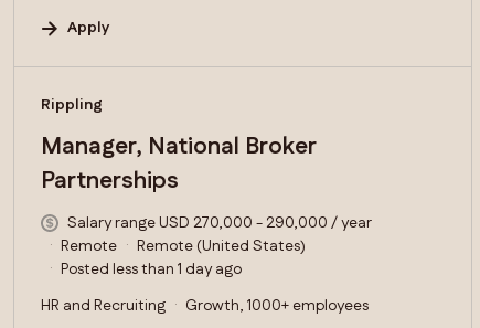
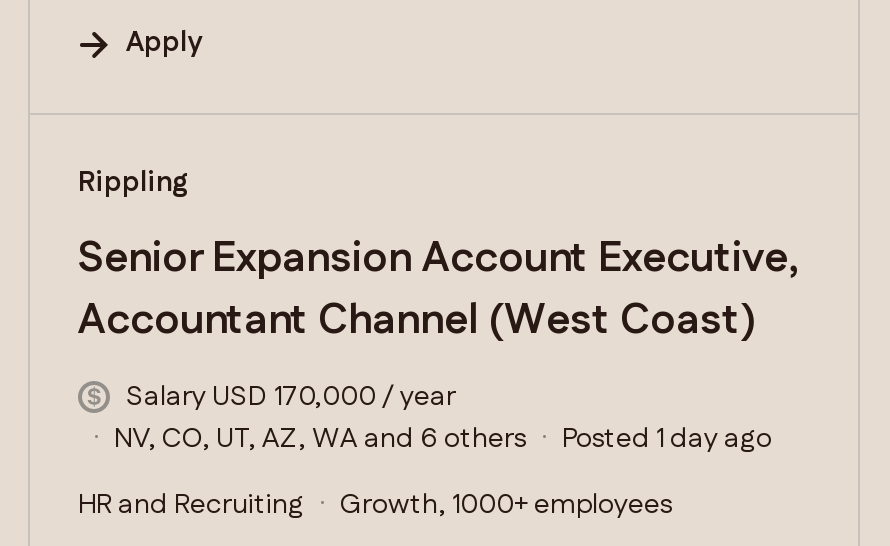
- Manager, National Broker
- Partnerships
- Salary range USD 270,000 - 290,000 / year
- Remote
- Remote (United States)
- Posted less than 1 day ago
+ Senior Expansion Account Executive,
+ Accountant Channel (West Coast)
+ Salary USD 170,000 / year
+ NV, CO, UT, AZ, WA and 6 others
+ Posted 1 day ago
